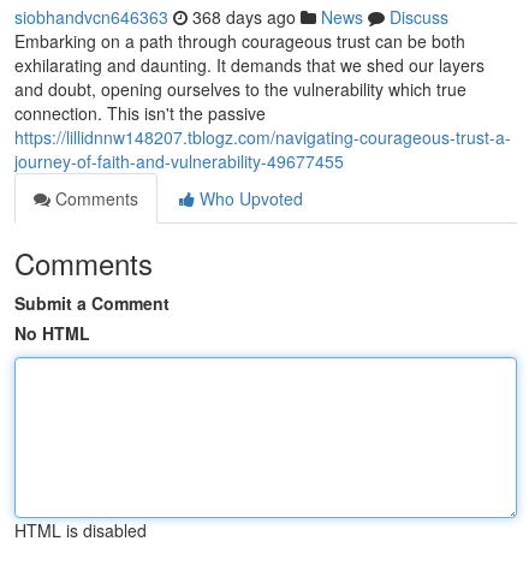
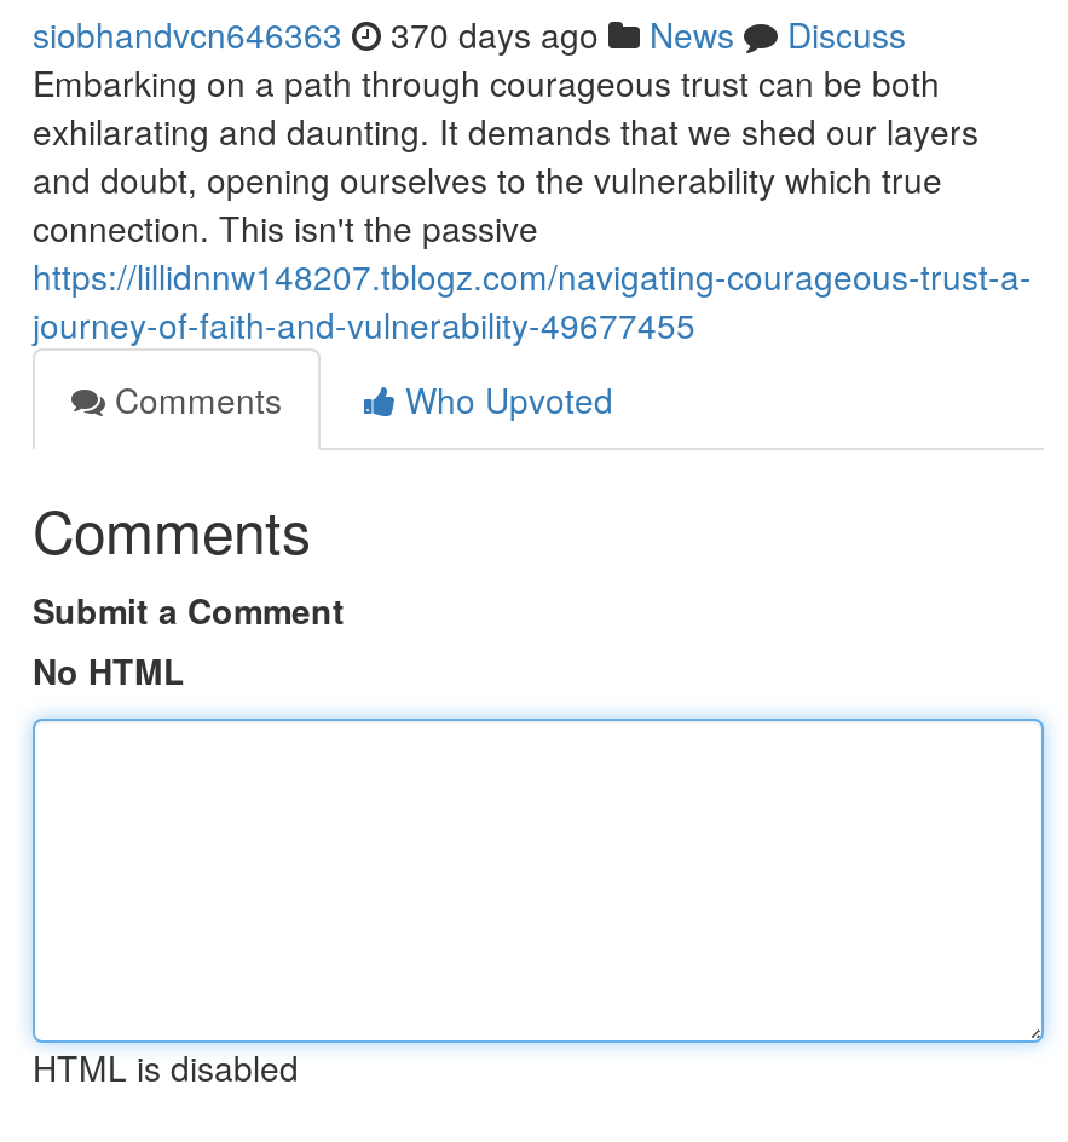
- siobhandvcn646363 368 days ago News Discuss
+ siobhandvcn646363 370 days ago News Discuss
